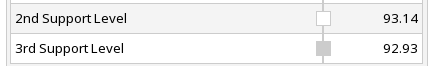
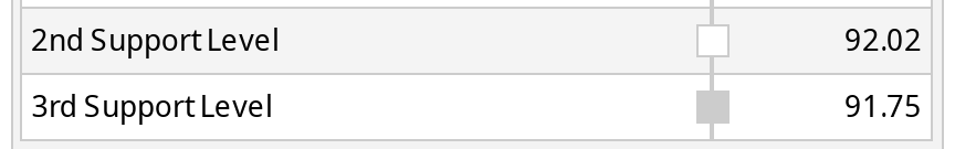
- 93.14
+ 92.02

- 92.93
+ 91.75
